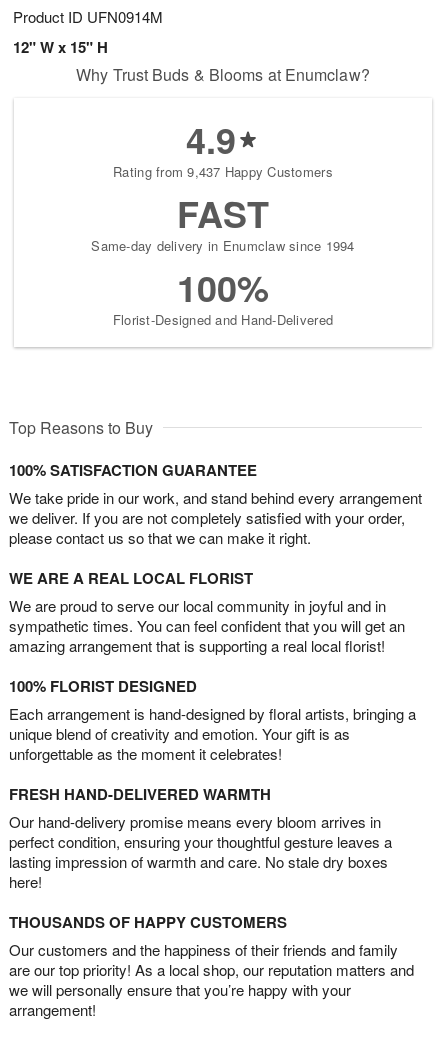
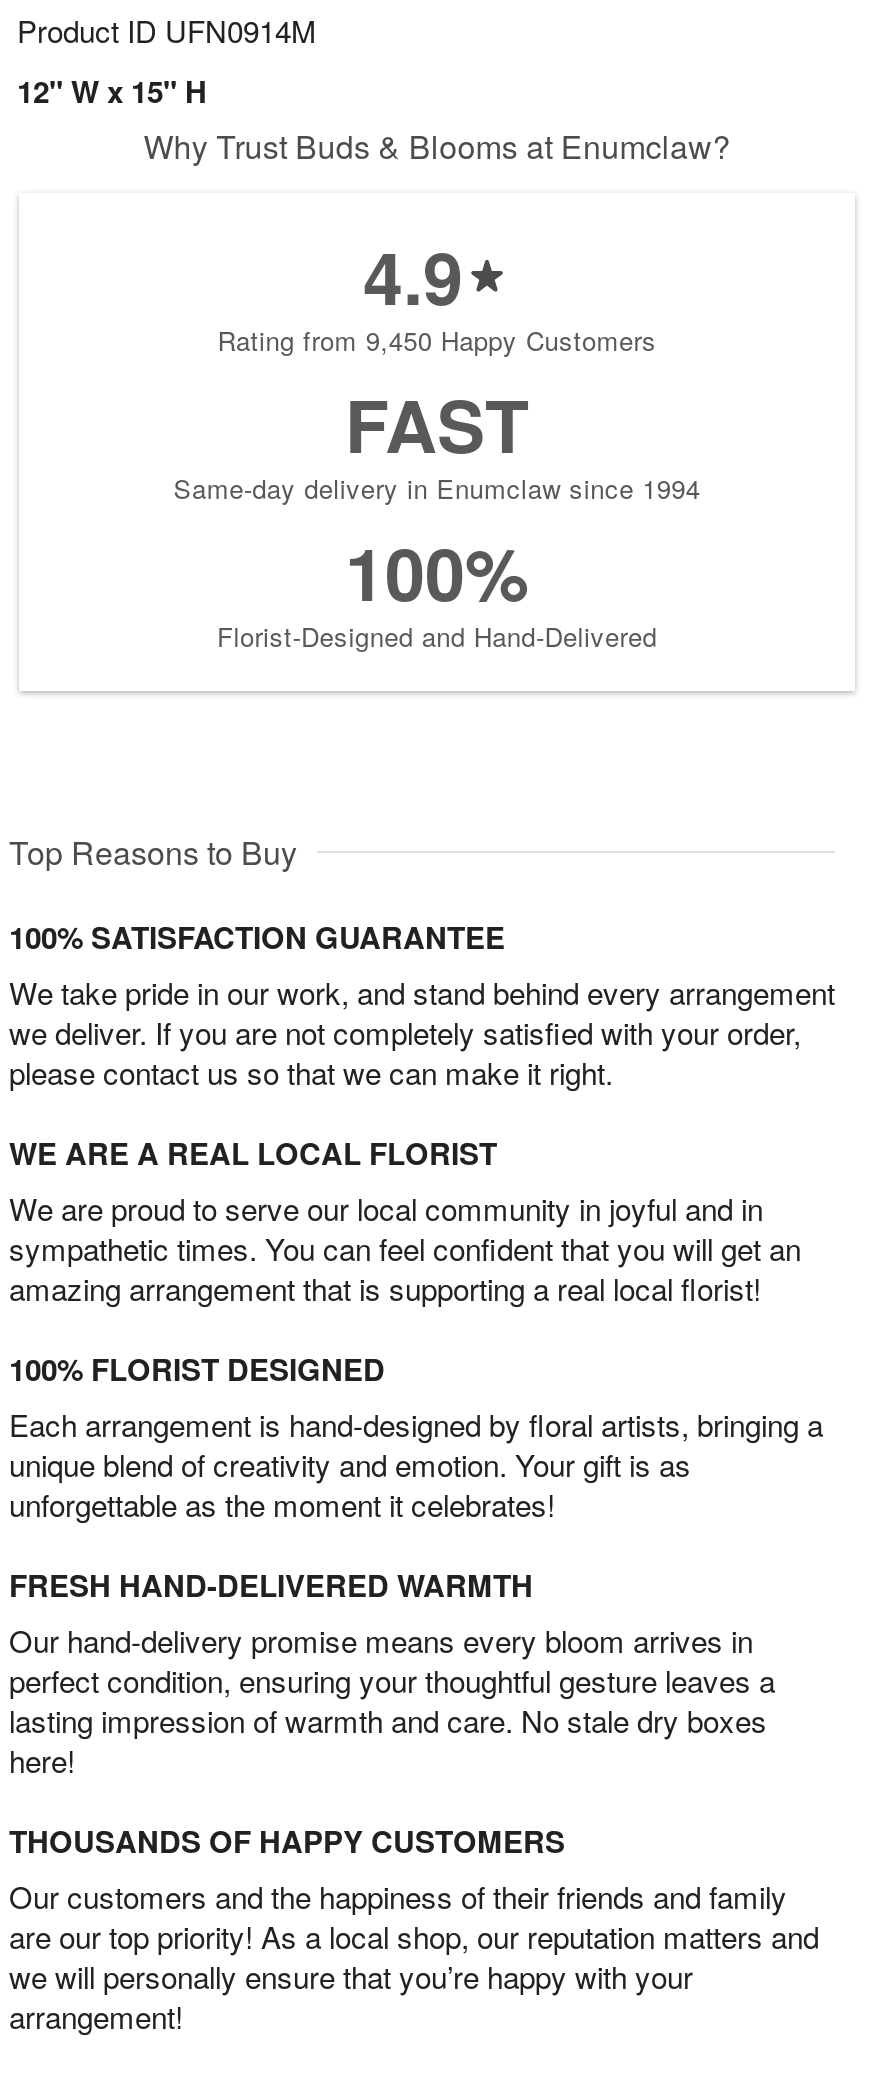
- Rating from 9,437 Happy Customers
+ Rating from 9,450 Happy Customers
